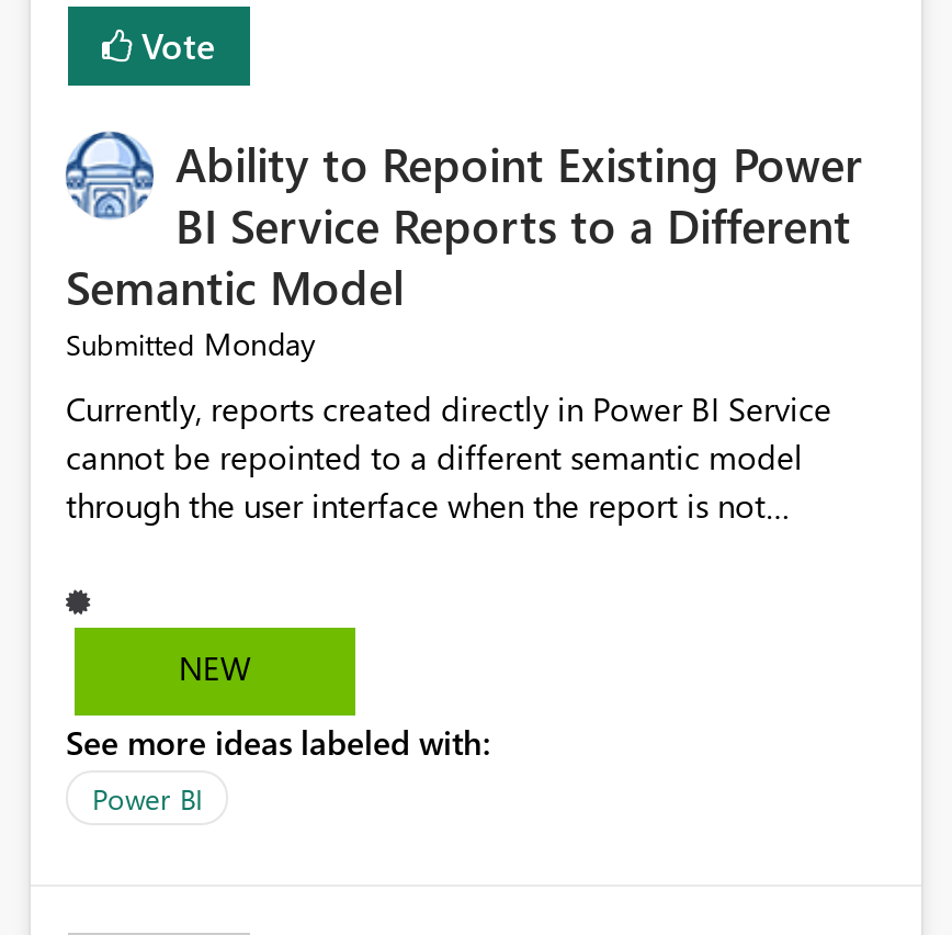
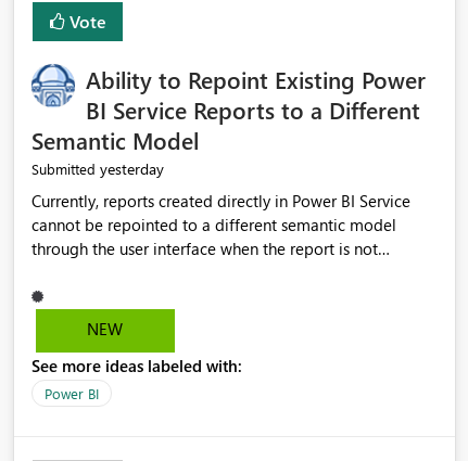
- Submitted Monday
+ Submitted yesterday
